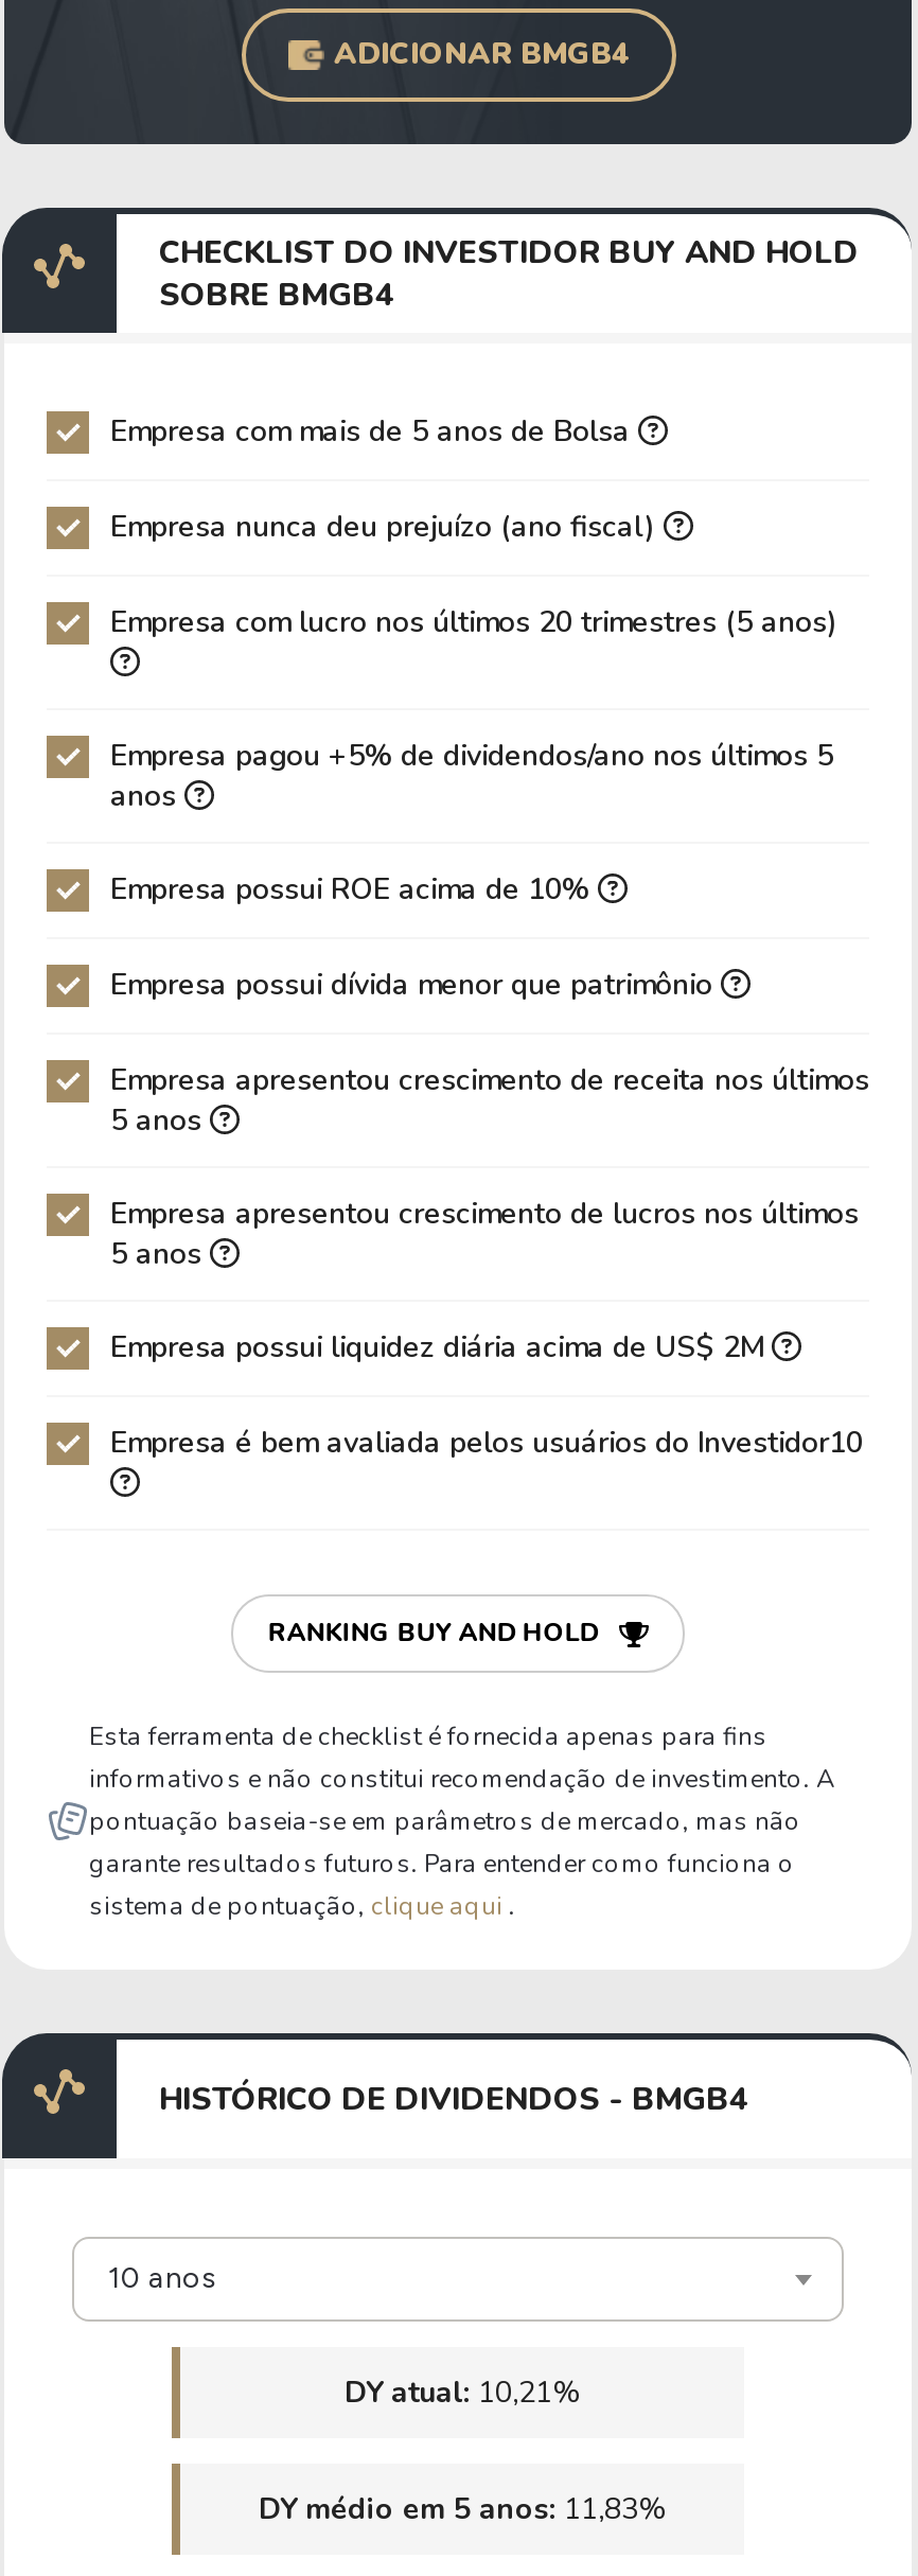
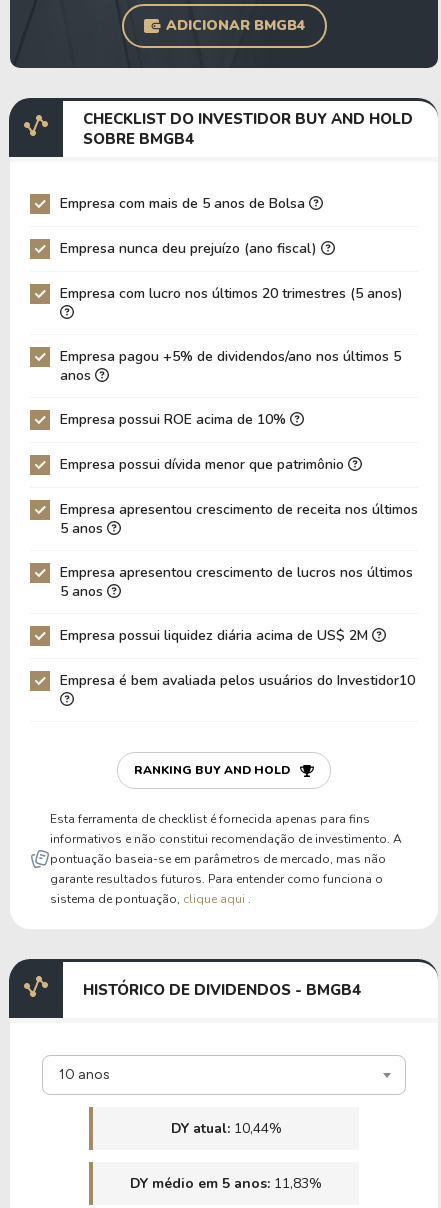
- DY atual: 10,21%
+ DY atual: 10,44%
